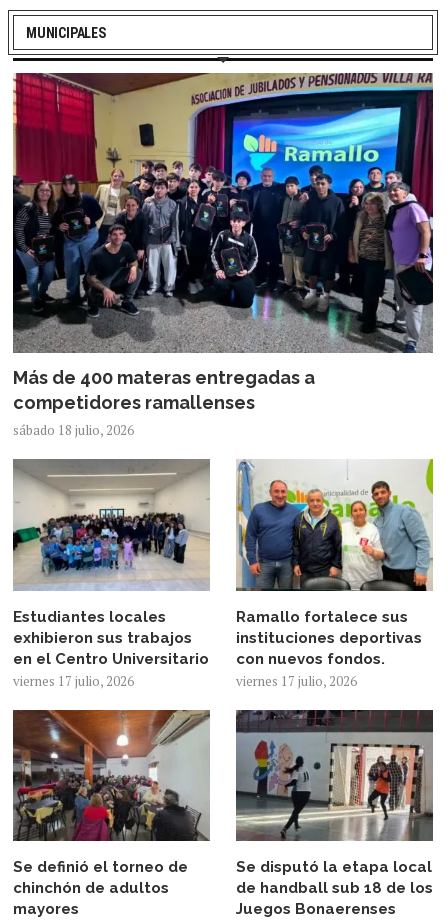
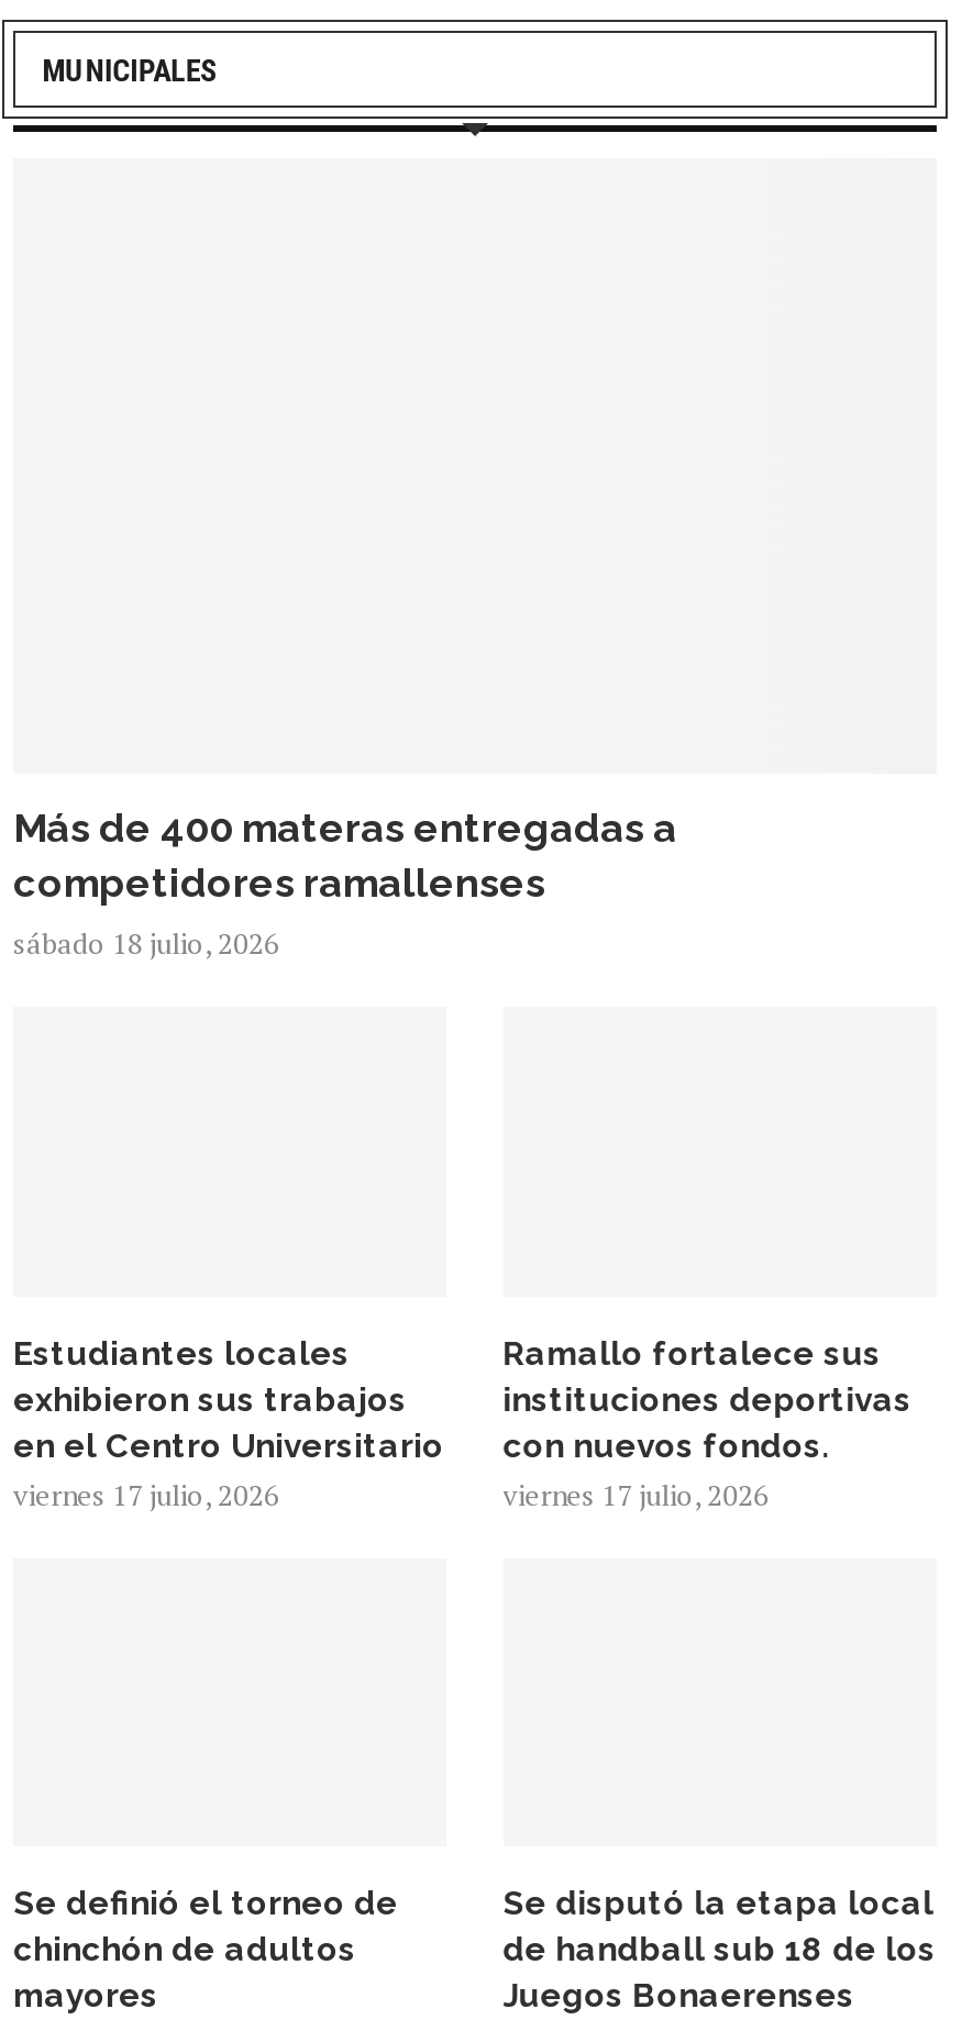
- [image]

- [image]

- [image]

- [image]

- [image]
